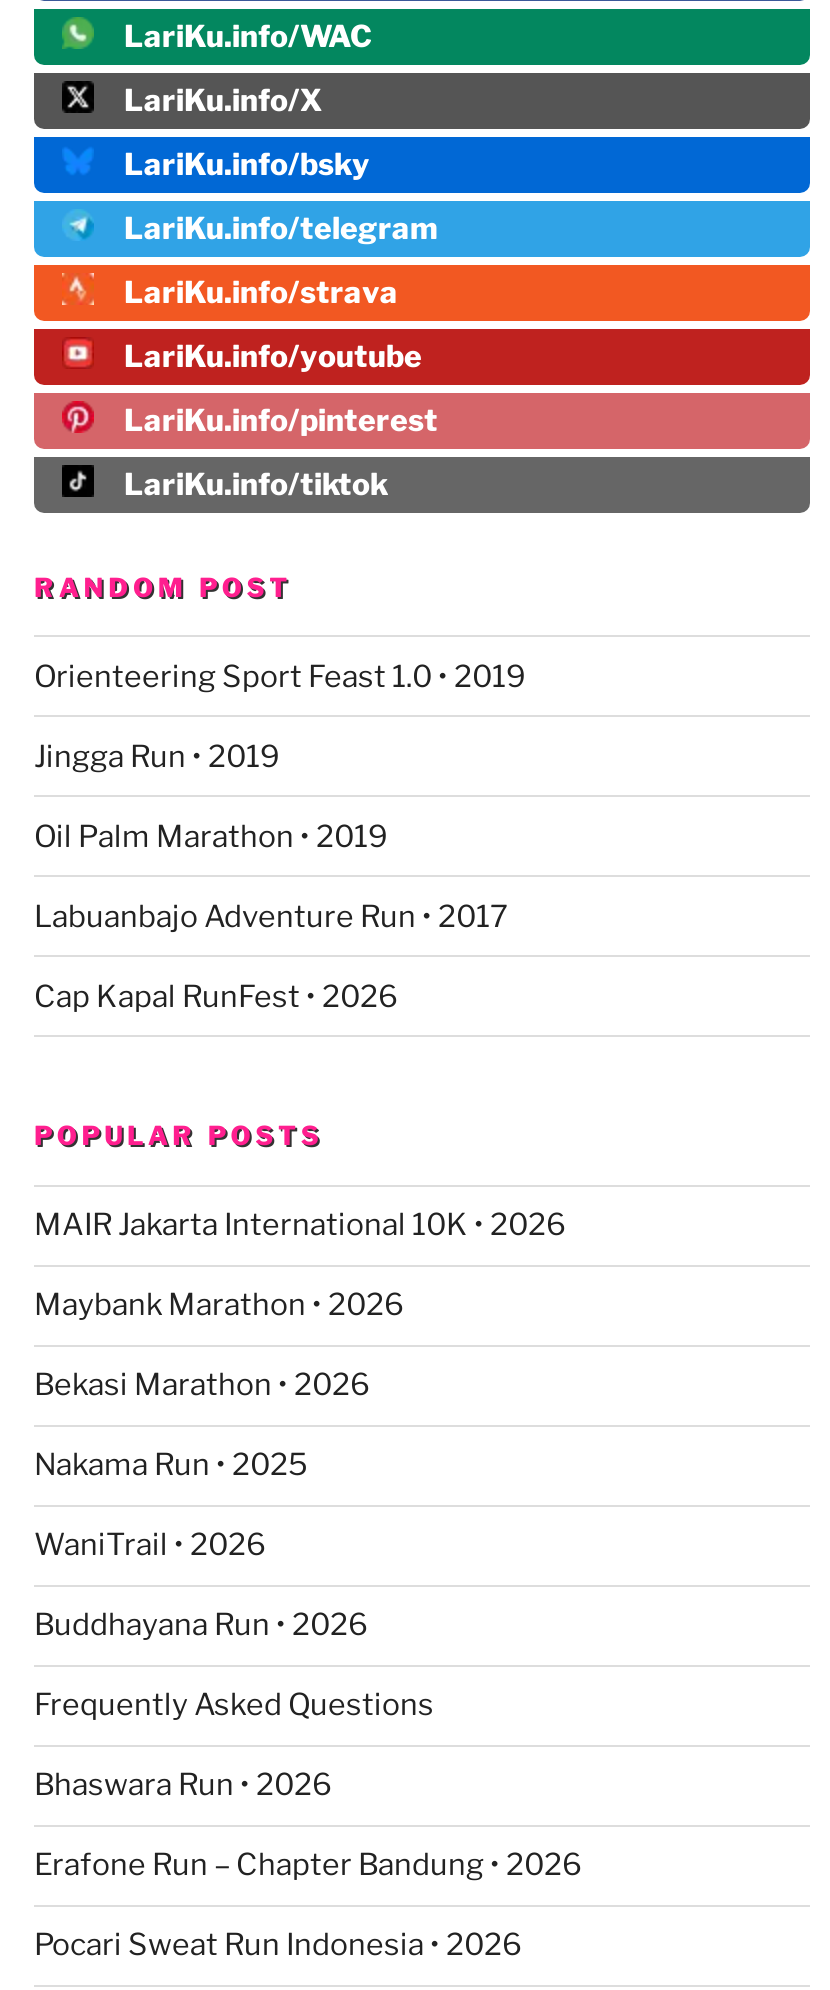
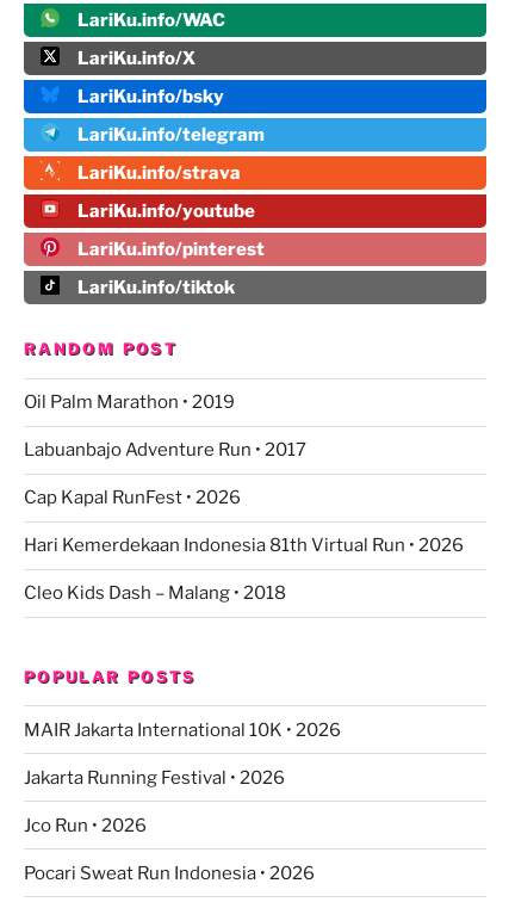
- Orienteering Sport Feast 1.0 • 2019
- Jingga Run • 2019

+ Hari Kemerdekaan Indonesia 81th Virtual Run • 2026
+ Cleo Kids Dash – Malang • 2018

- Maybank Marathon • 2026
- Bekasi Marathon • 2026
- Nakama Run • 2025
- WaniTrail • 2026
- Buddhayana Run • 2026
- Frequently Asked Questions
- Bhaswara Run • 2026
- Erafone Run – Chapter Bandung • 2026
+ Jakarta Running Festival • 2026
+ Jco Run • 2026
